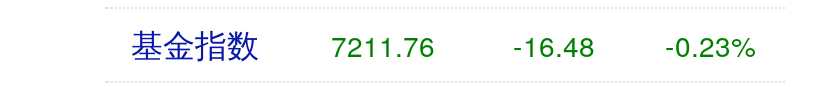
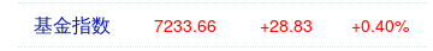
- 7211.76
+ 7233.66

- -16.48
+ +28.83

- -0.23%
+ +0.40%
